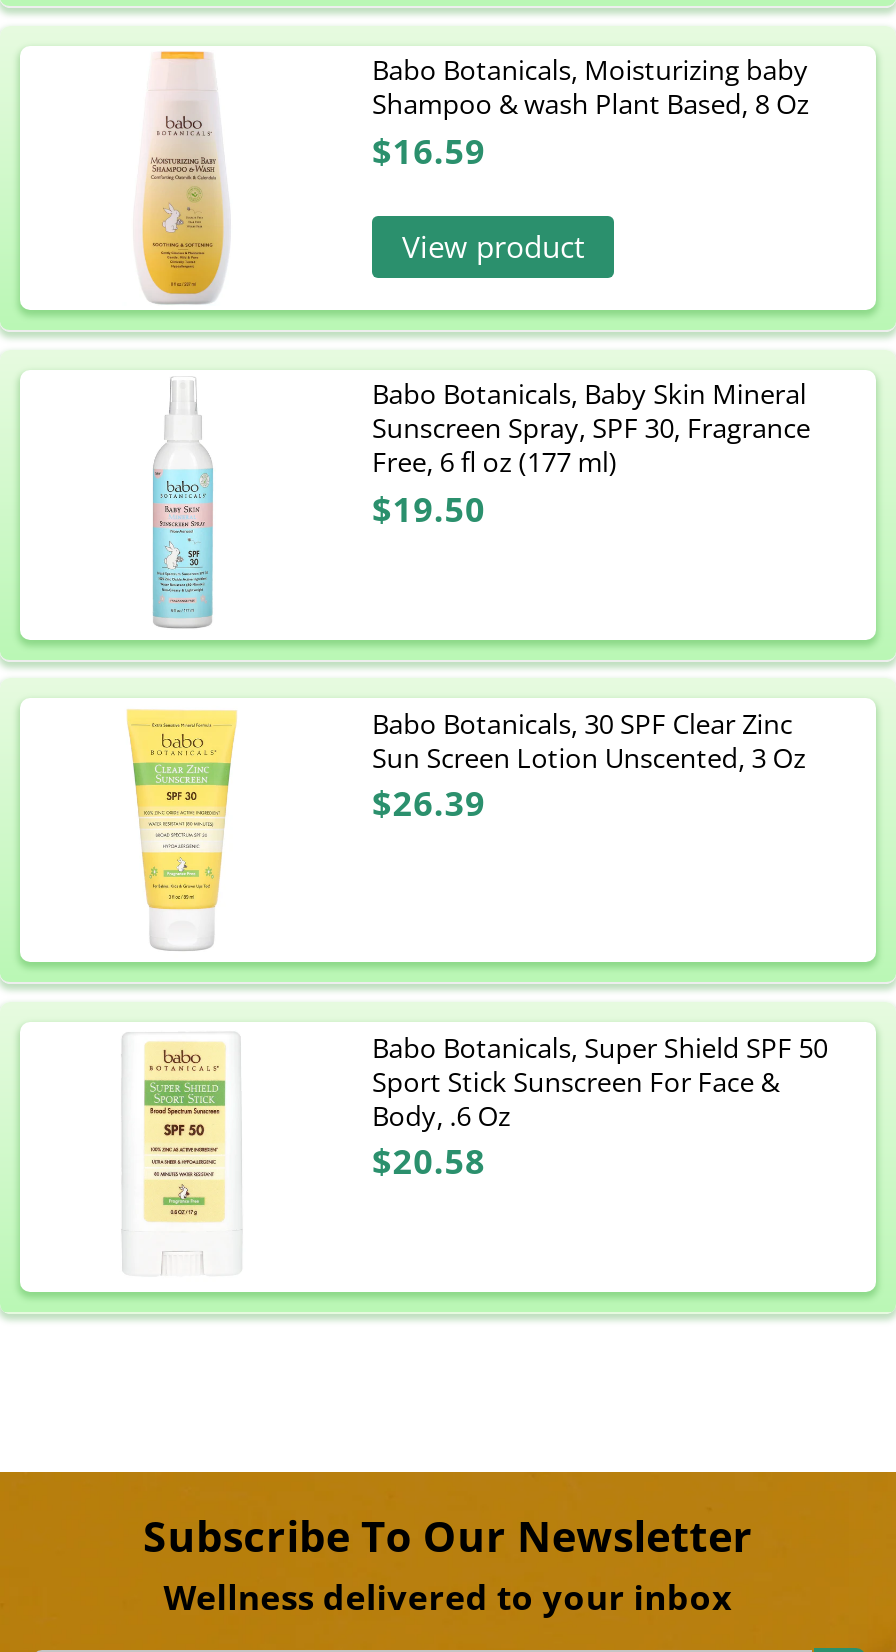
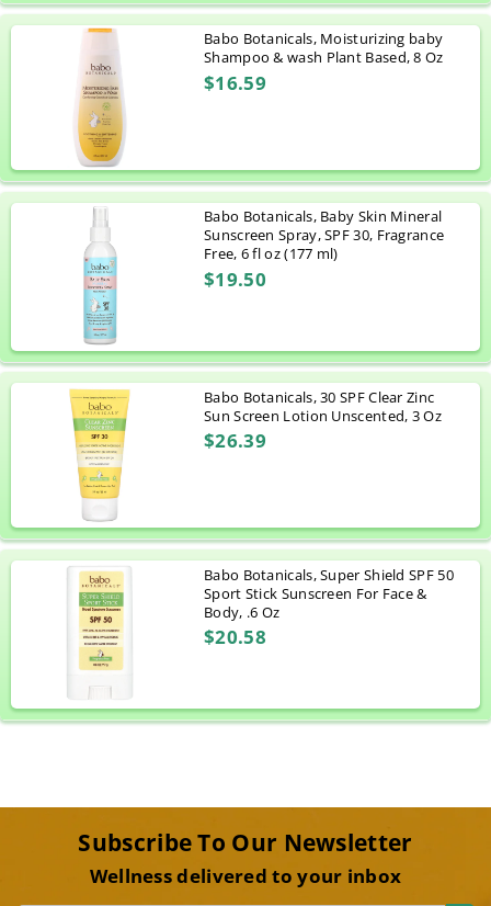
- View product
